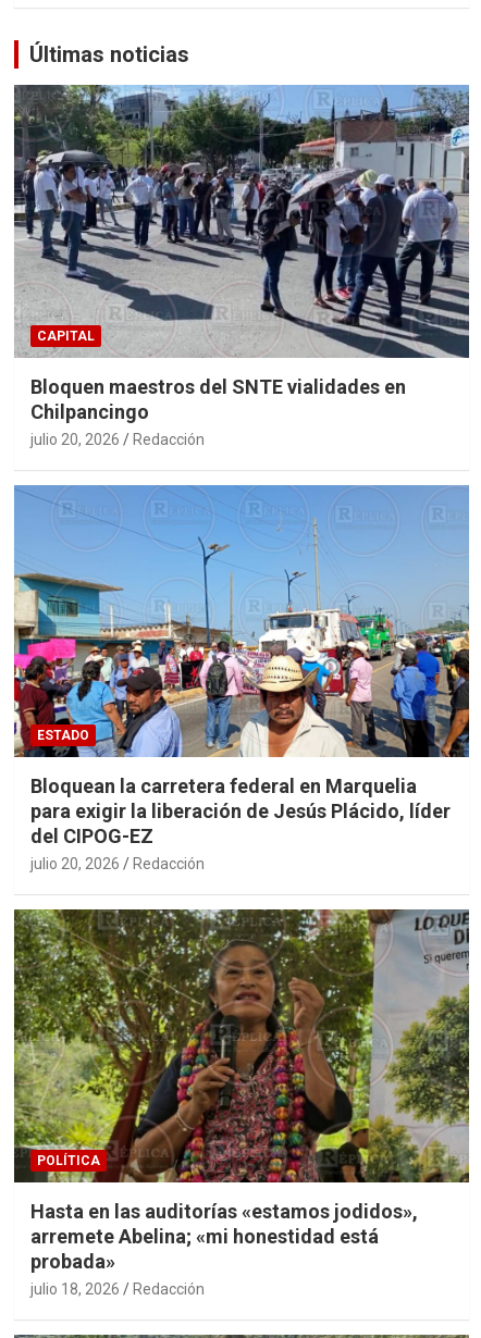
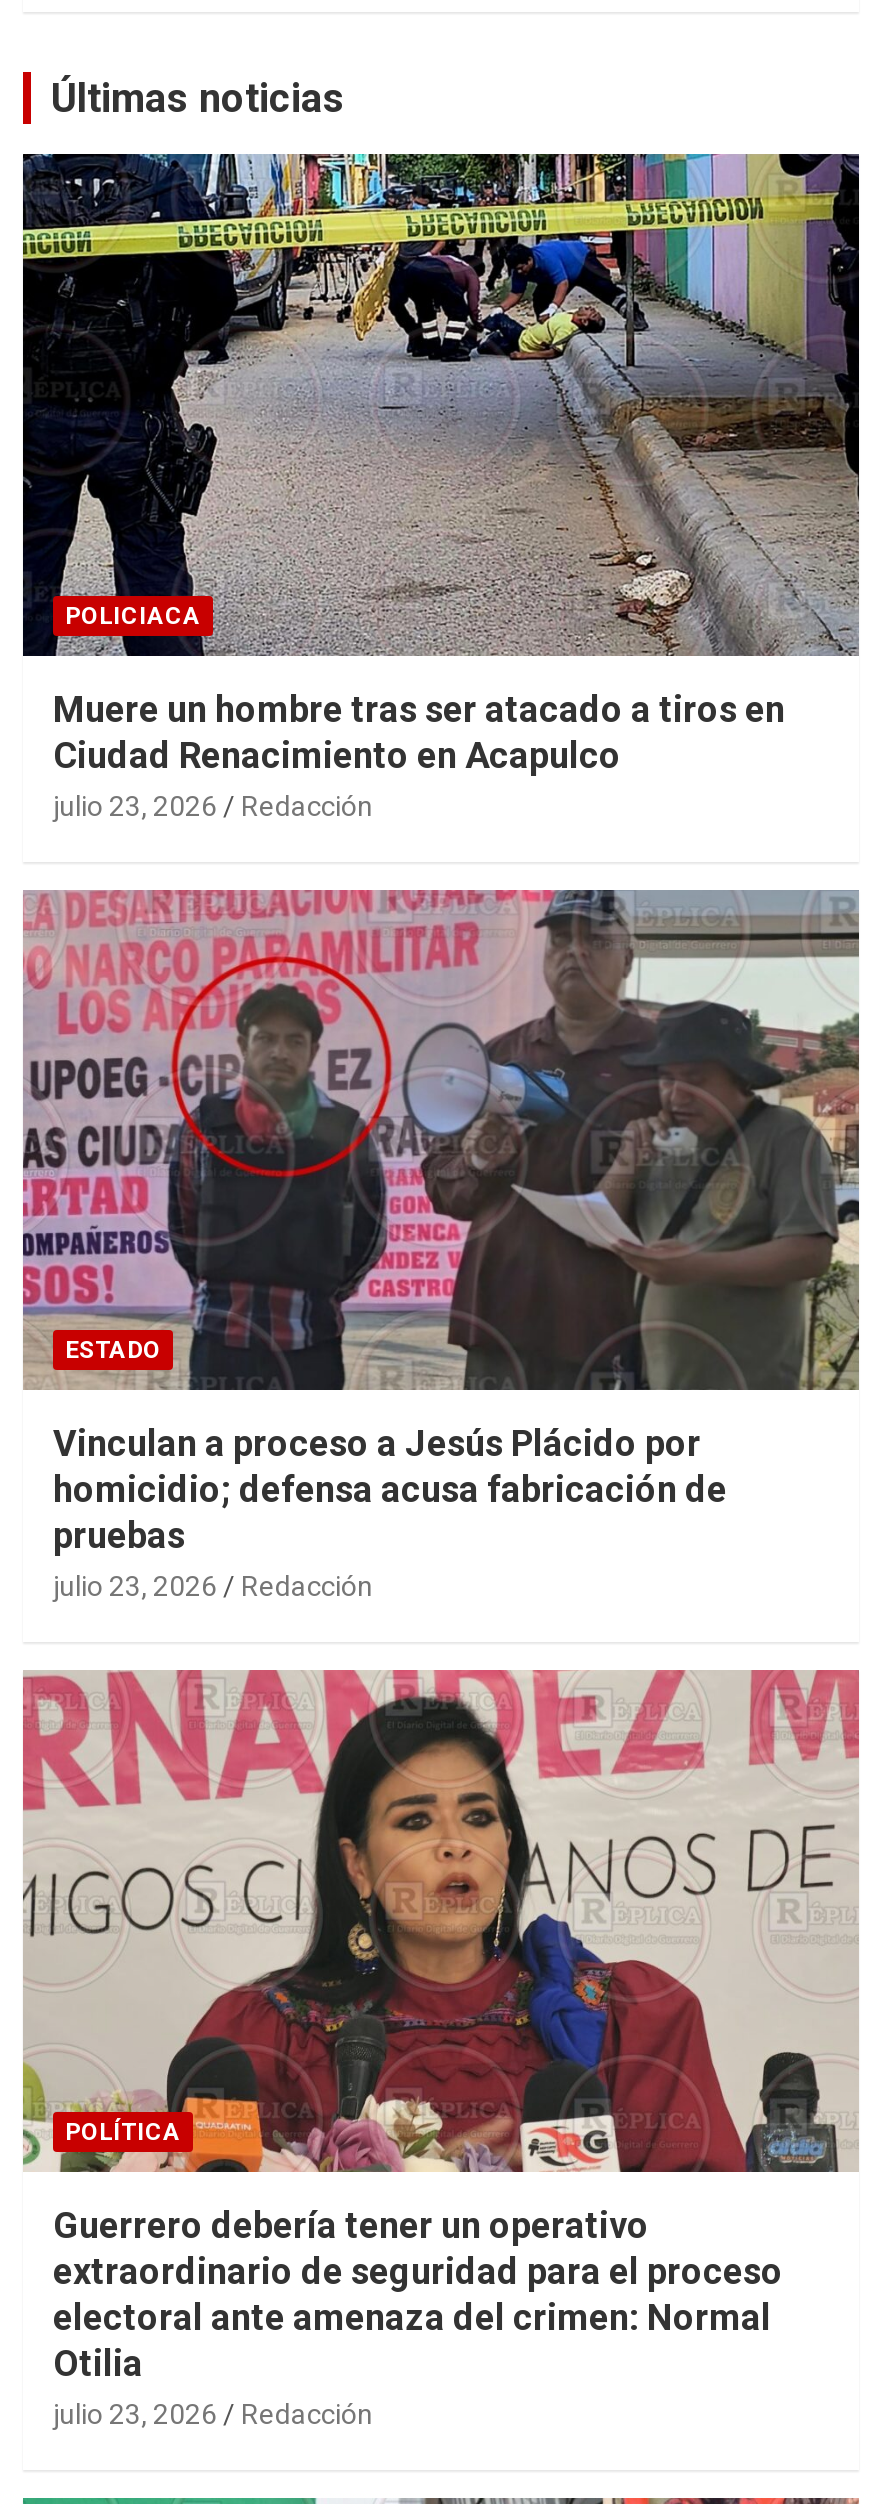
- [image]
- CAPITAL
+ [image]
+ POLICIACA

- Bloquen maestros del SNTE vialidades en
- Chilpancingo
- julio 20, 2026
+ Muere un hombre tras ser atacado a tiros en
+ Ciudad Renacimiento en Acapulco
+ julio 23, 2026

- [image]
- Bloquean la carretera federal en Marquelia
- para exigir la liberación de Jesús Plácido, líder
- del CIPOG-EZ
- julio 20, 2026
+ [image]
+ Vinculan a proceso a Jesús Plácido por
+ homicidio; defensa acusa fabricación de
+ pruebas
+ julio 23, 2026

- [image]
- Hasta en las auditorías «estamos jodidos»,
- arremete Abelina; «mi honestidad está
- probada»
- julio 18, 2026
+ [image]
+ Guerrero debería tener un operativo
+ extraordinario de seguridad para el proceso
+ electoral ante amenaza del crimen: Normal
+ Otilia
+ julio 23, 2026
